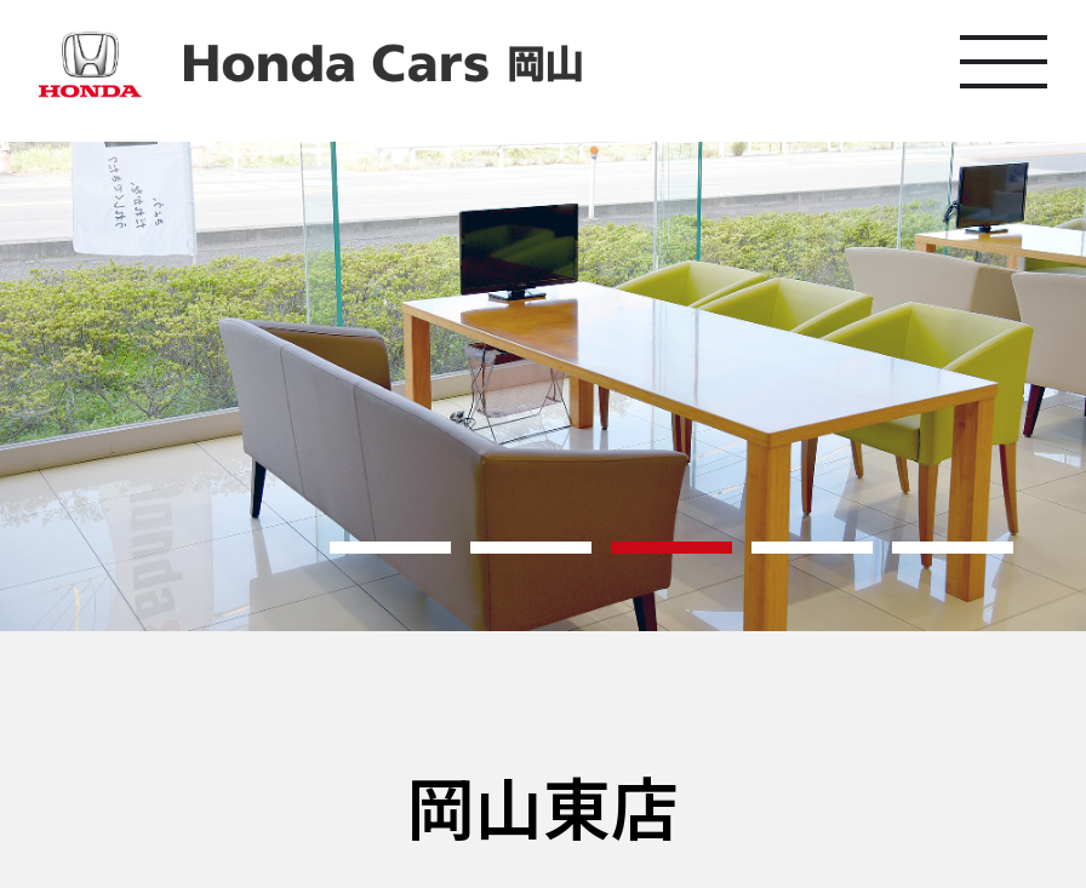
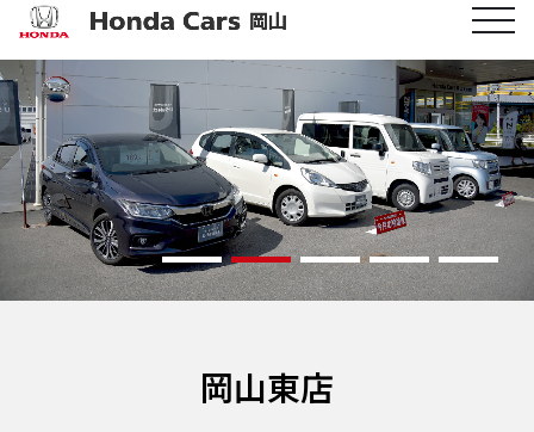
- [image]
+ [image]
